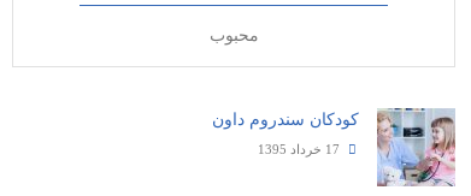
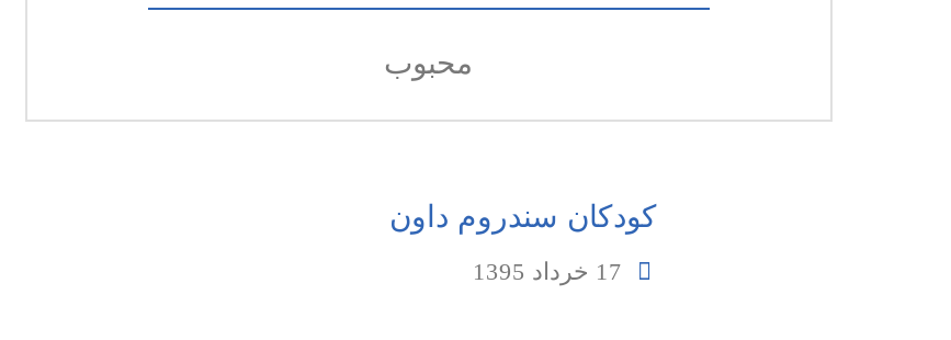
- [image]
